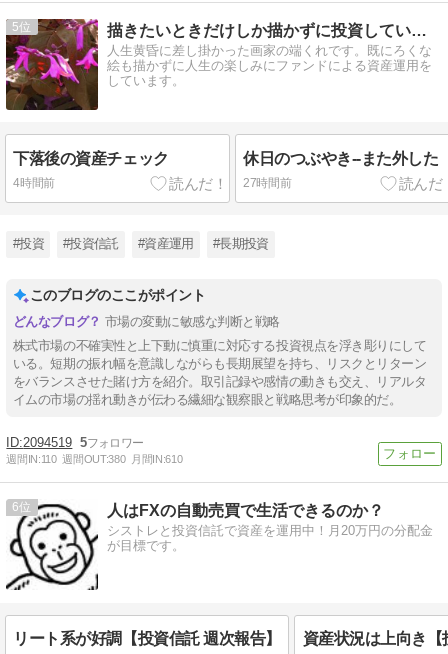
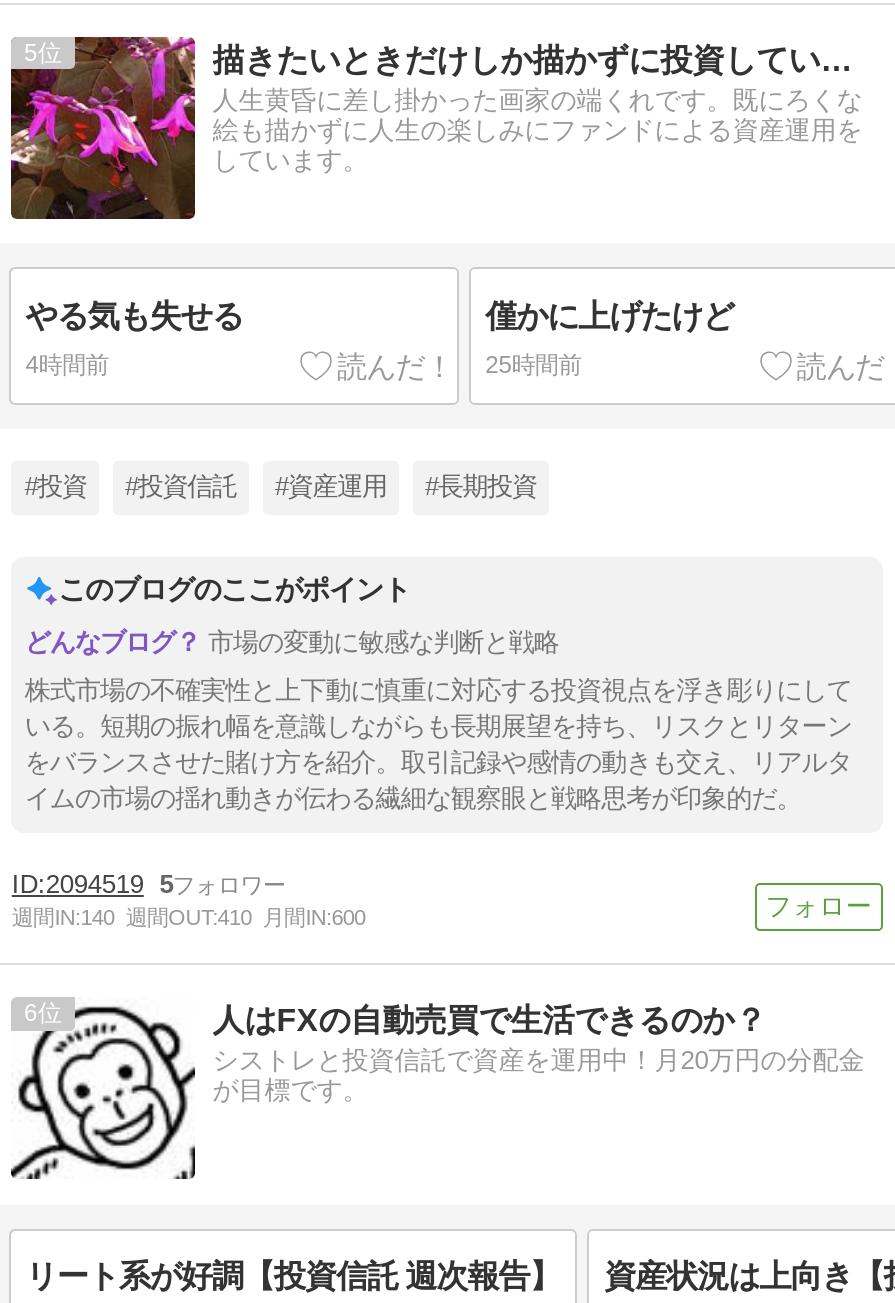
- 下落後の資産チェック
+ やる気も失せる

- 休日のつぶやき--また外した
+ 僅かに上げたけど

- 27時間前
+ 25時間前

- 週間IN:110 週間OUT:380 月間IN:610
+ 週間IN:140 週間OUT:410 月間IN:600
